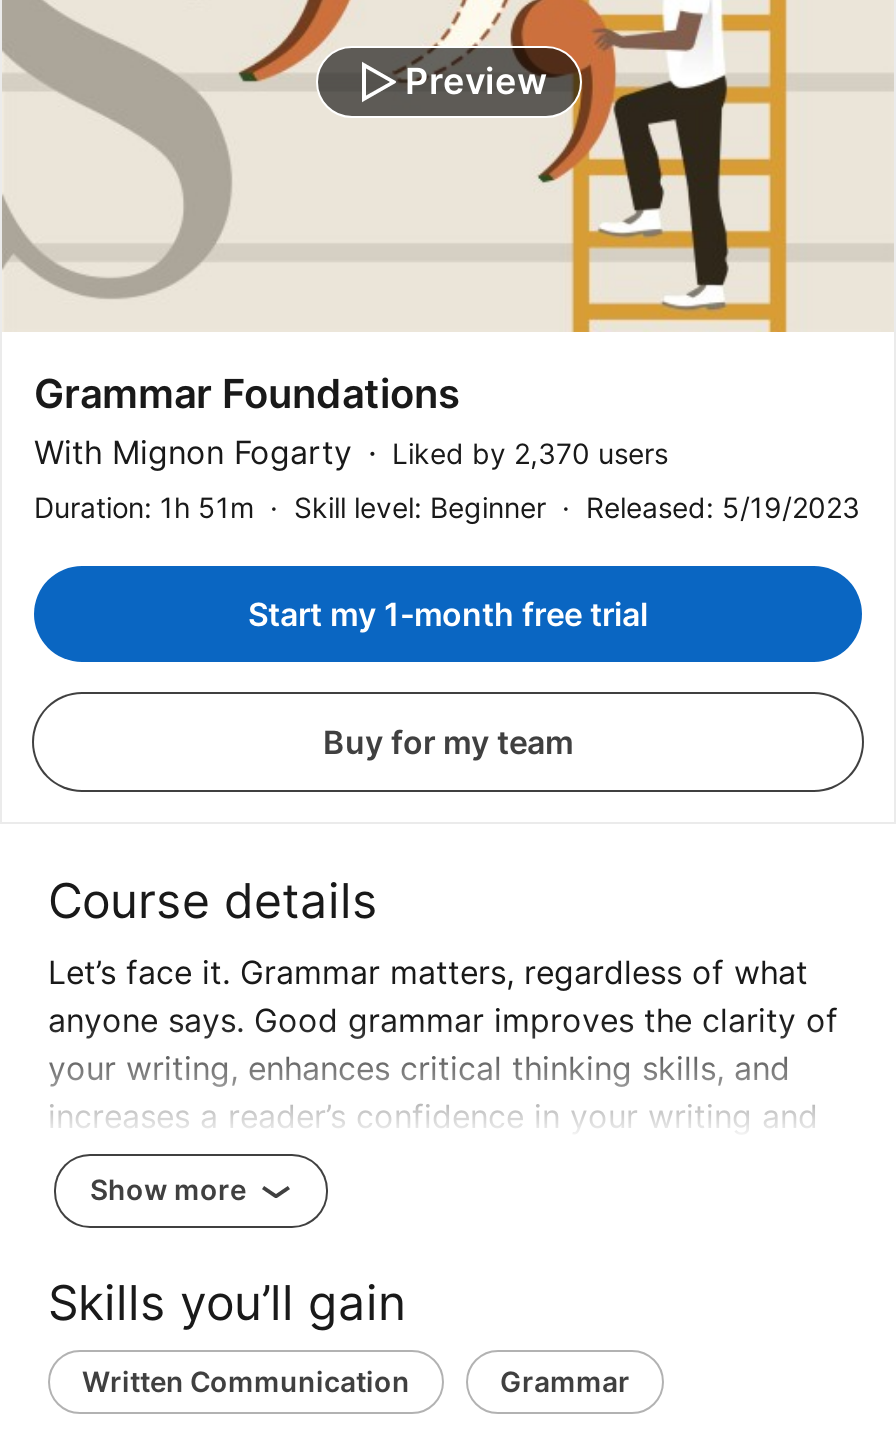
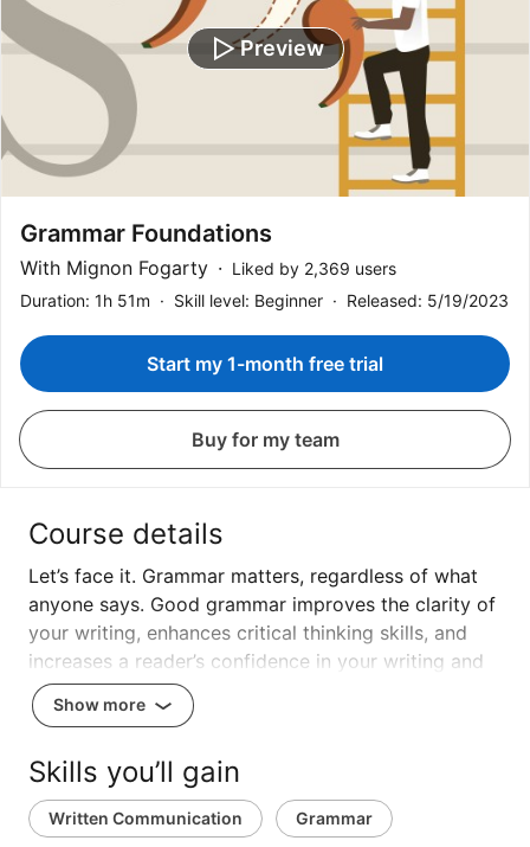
- Liked by 2,370 users
+ Liked by 2,369 users
